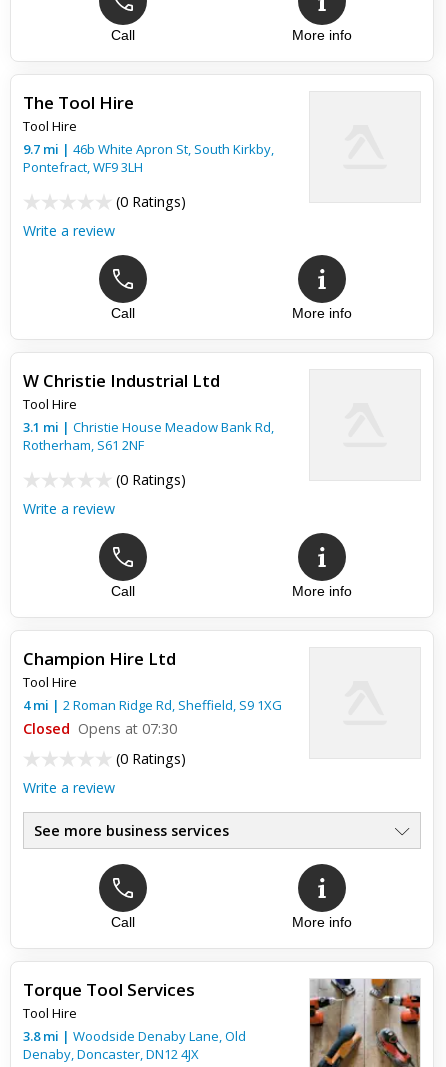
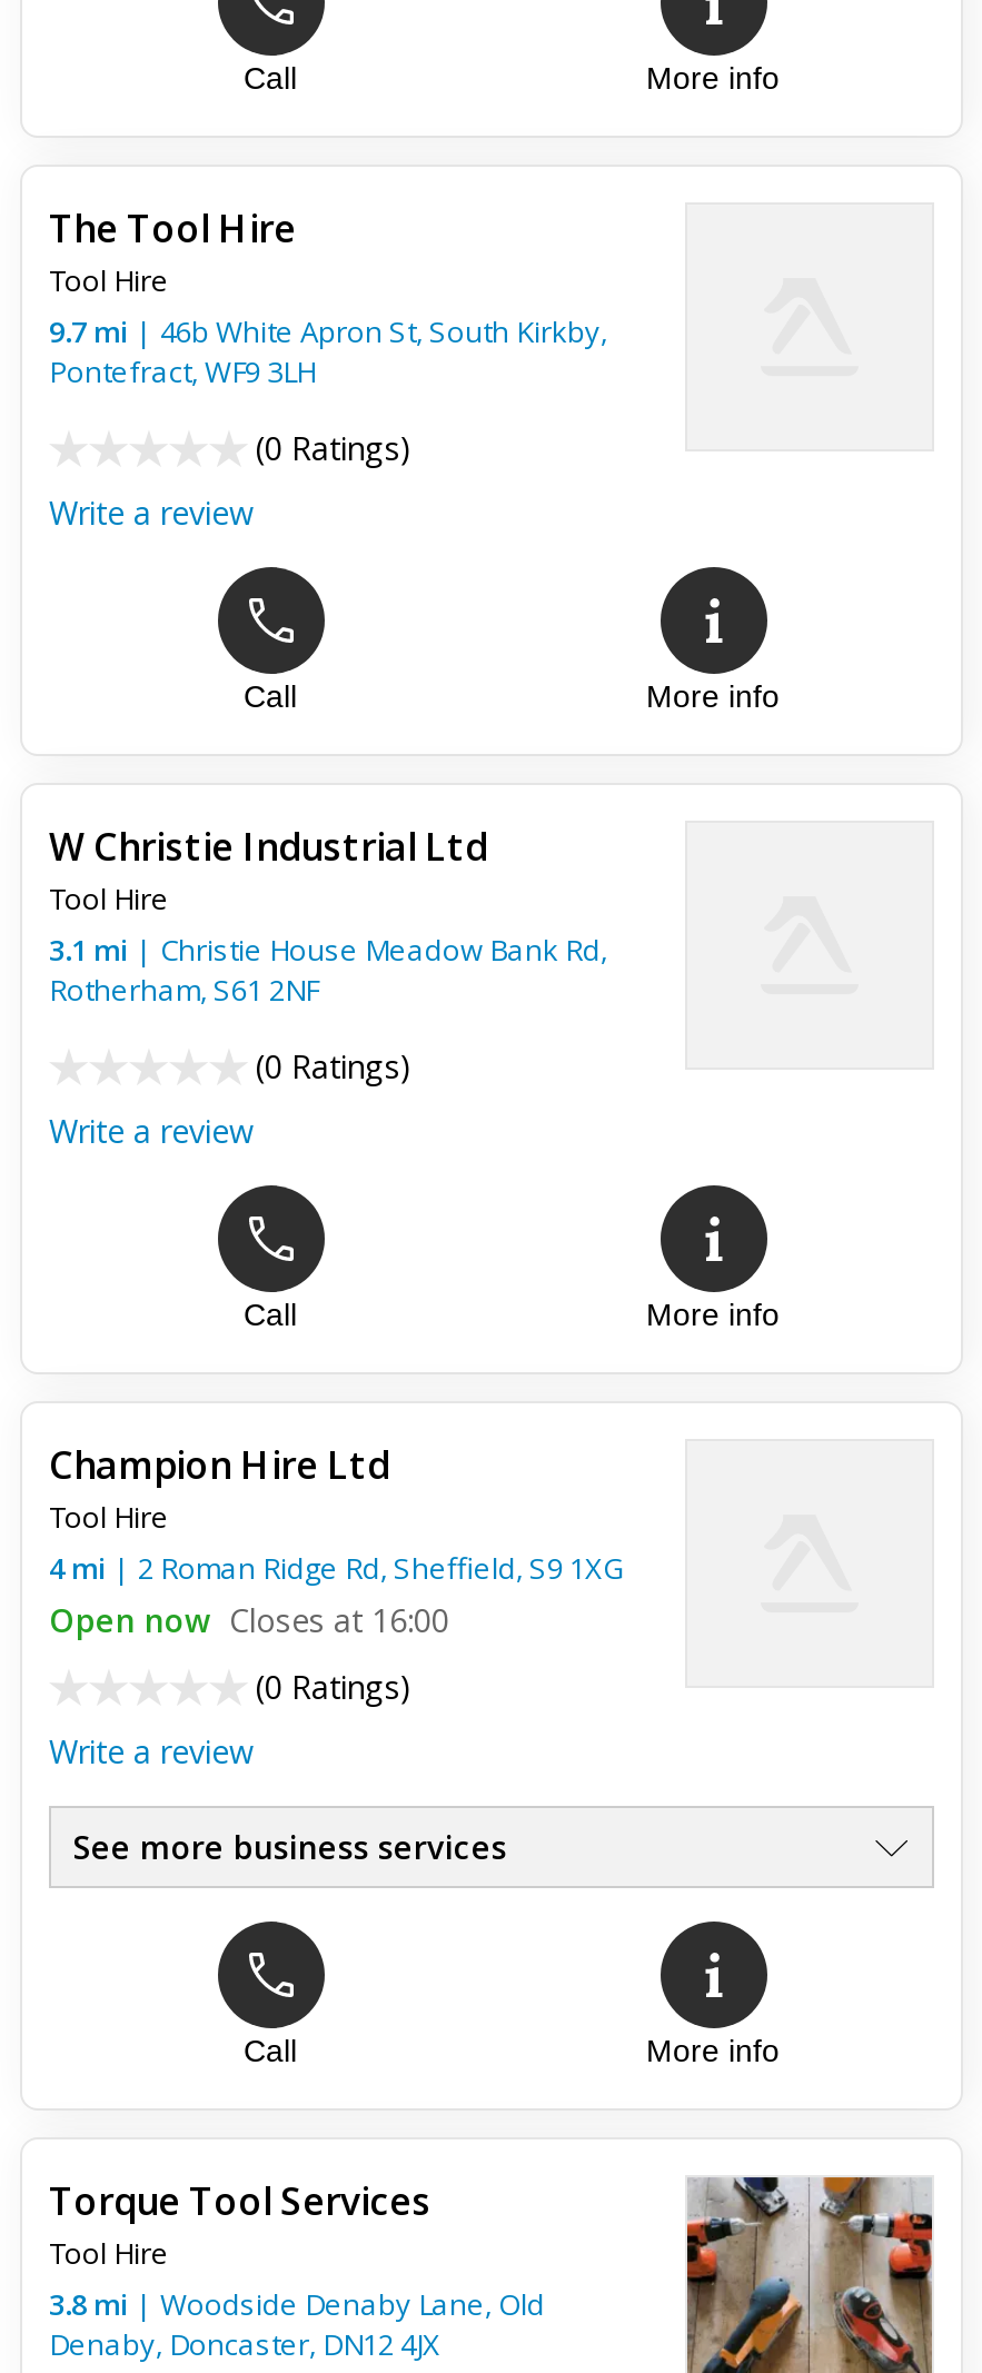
- Closed Opens at 07:30
+ Open now Closes at 16:00
